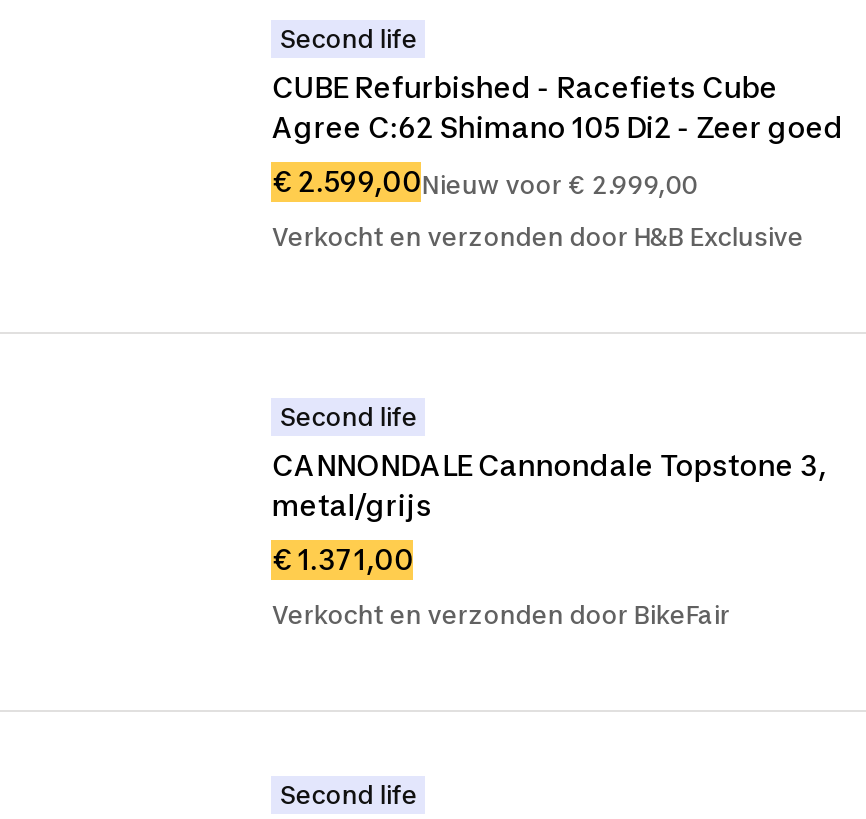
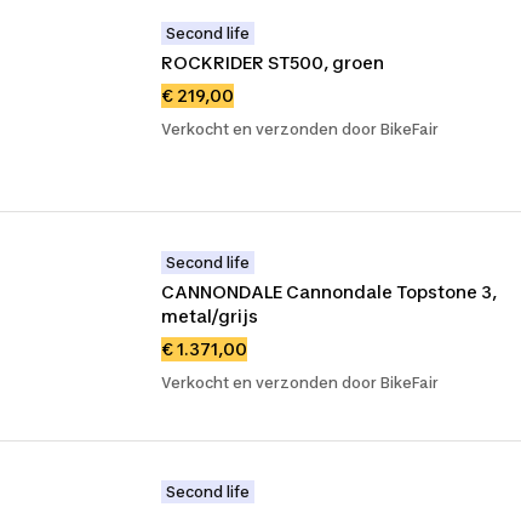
- CUBE Refurbished - Racefiets Cube
- Agree C:62 Shimano 105 Di2 - Zeer goed
+ ROCKRIDER ST500, groen

- € 2.599,00Nieuw voor € 2.999,00
+ € 219,00

- Verkocht en verzonden door H&B Exclusive
+ Verkocht en verzonden door BikeFair
